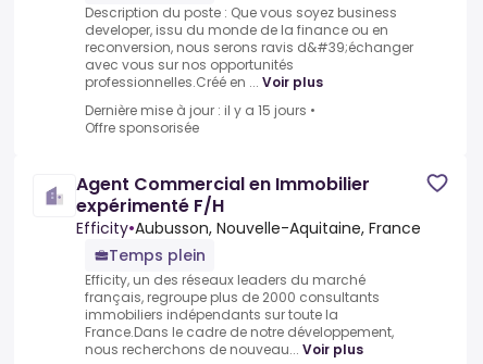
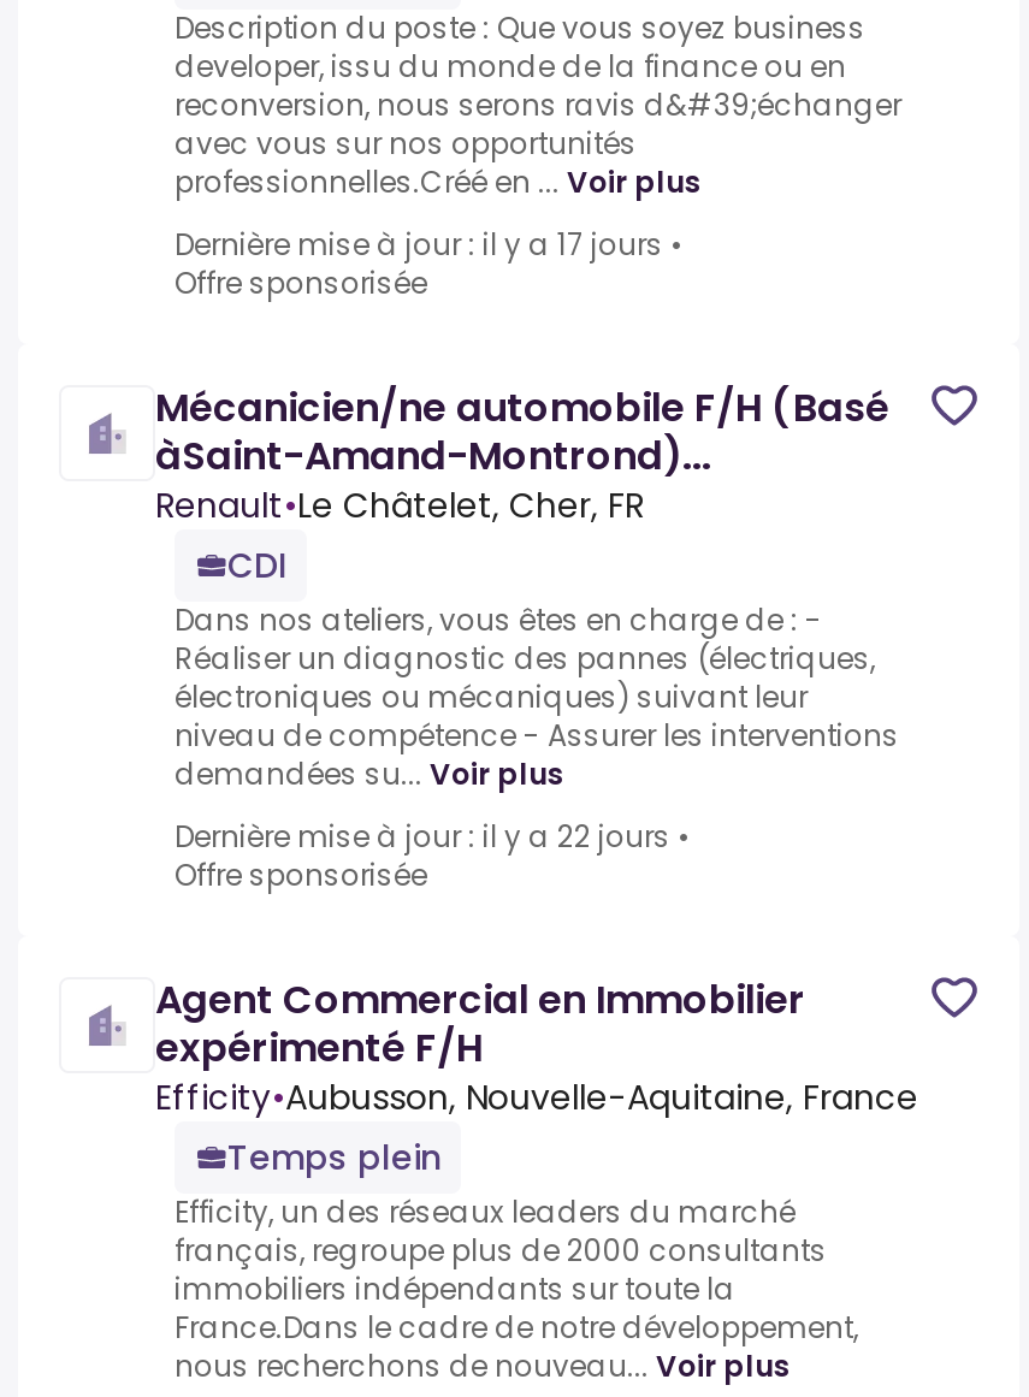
- Dernière mise à jour : il y a 15 jours •
+ Dernière mise à jour : il y a 17 jours •
+ Offre sponsorisée
+ Mécanicien/ne automobile F/H (Basé
+ àSaint-Amand-Montrond)...
+ Renault•Le Châtelet, Cher, FR
+ CDI
+ Dans nos ateliers, vous êtes en charge de : -
+ Réaliser un diagnostic des pannes (électriques,
+ électroniques ou mécaniques) suivant leur
+ niveau de compétence - Assurer les interventions
+ demandées su... Voir plus
+ Dernière mise à jour : il y a 22 jours •
